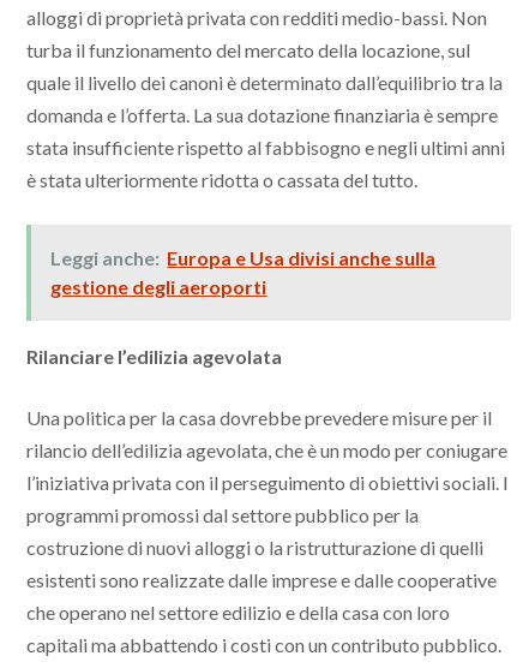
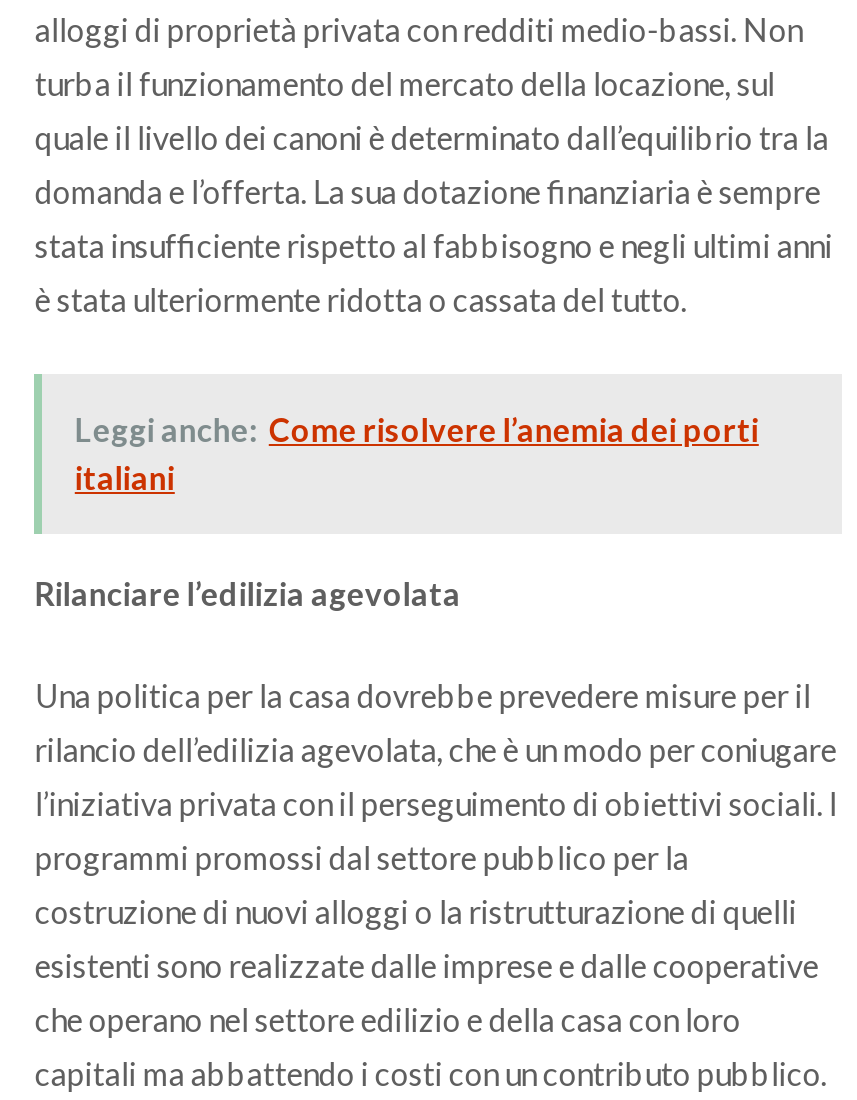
- Leggi anche: Europa e Usa divisi anche sulla
- gestione degli aeroporti
+ Leggi anche: Come risolvere l’anemia dei porti
+ italiani
